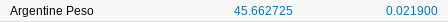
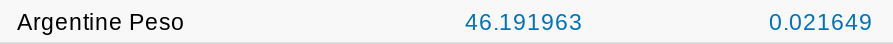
- 45.662725
+ 46.191963

- 0.021900
+ 0.021649
